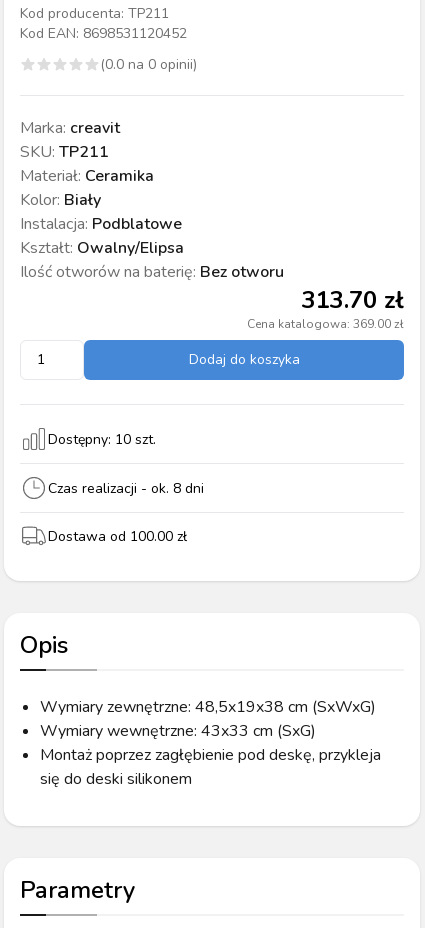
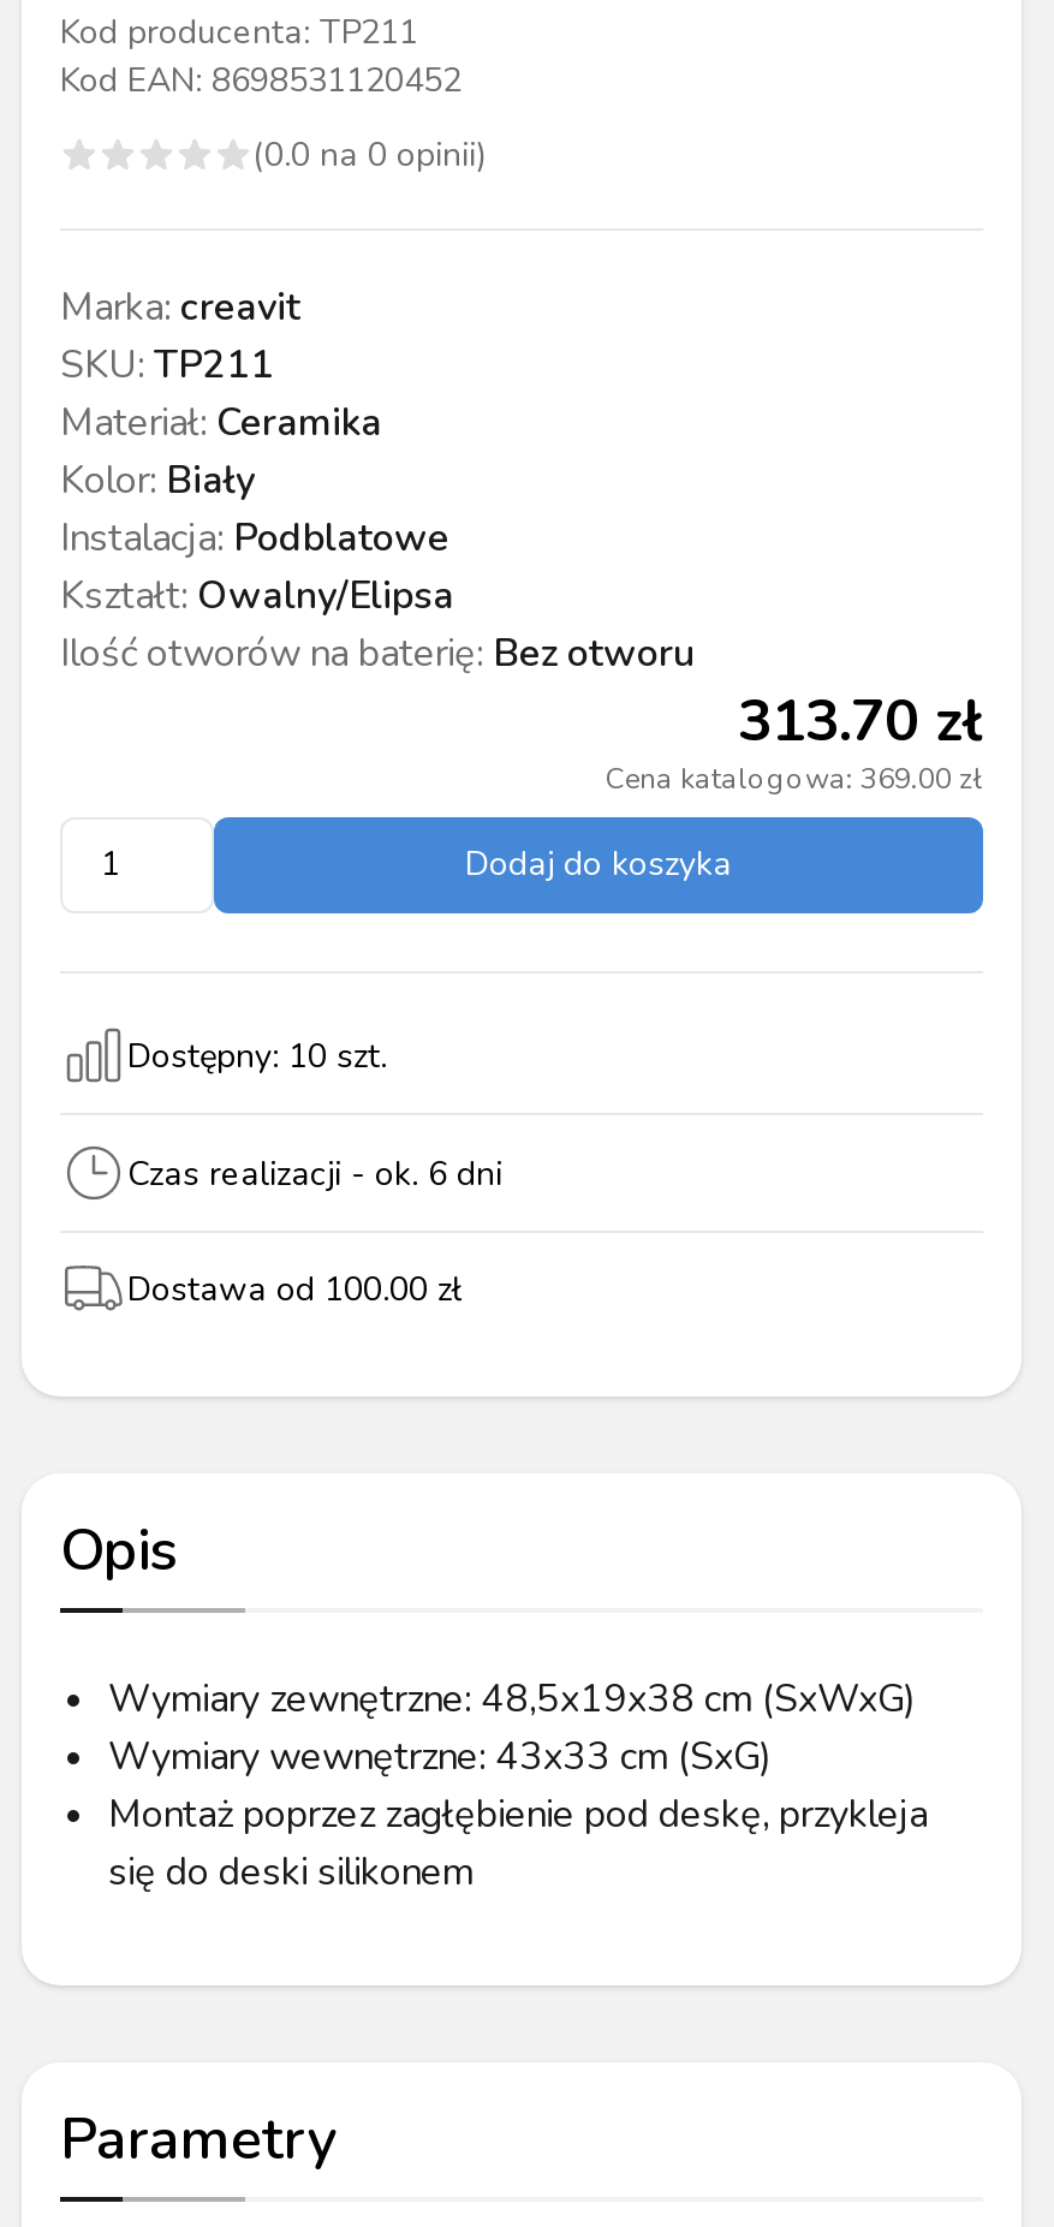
- Czas realizacji - ok. 8 dni
+ Czas realizacji - ok. 6 dni
